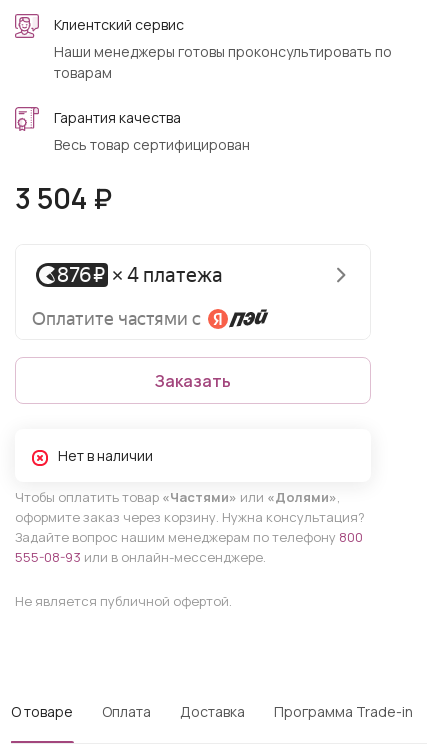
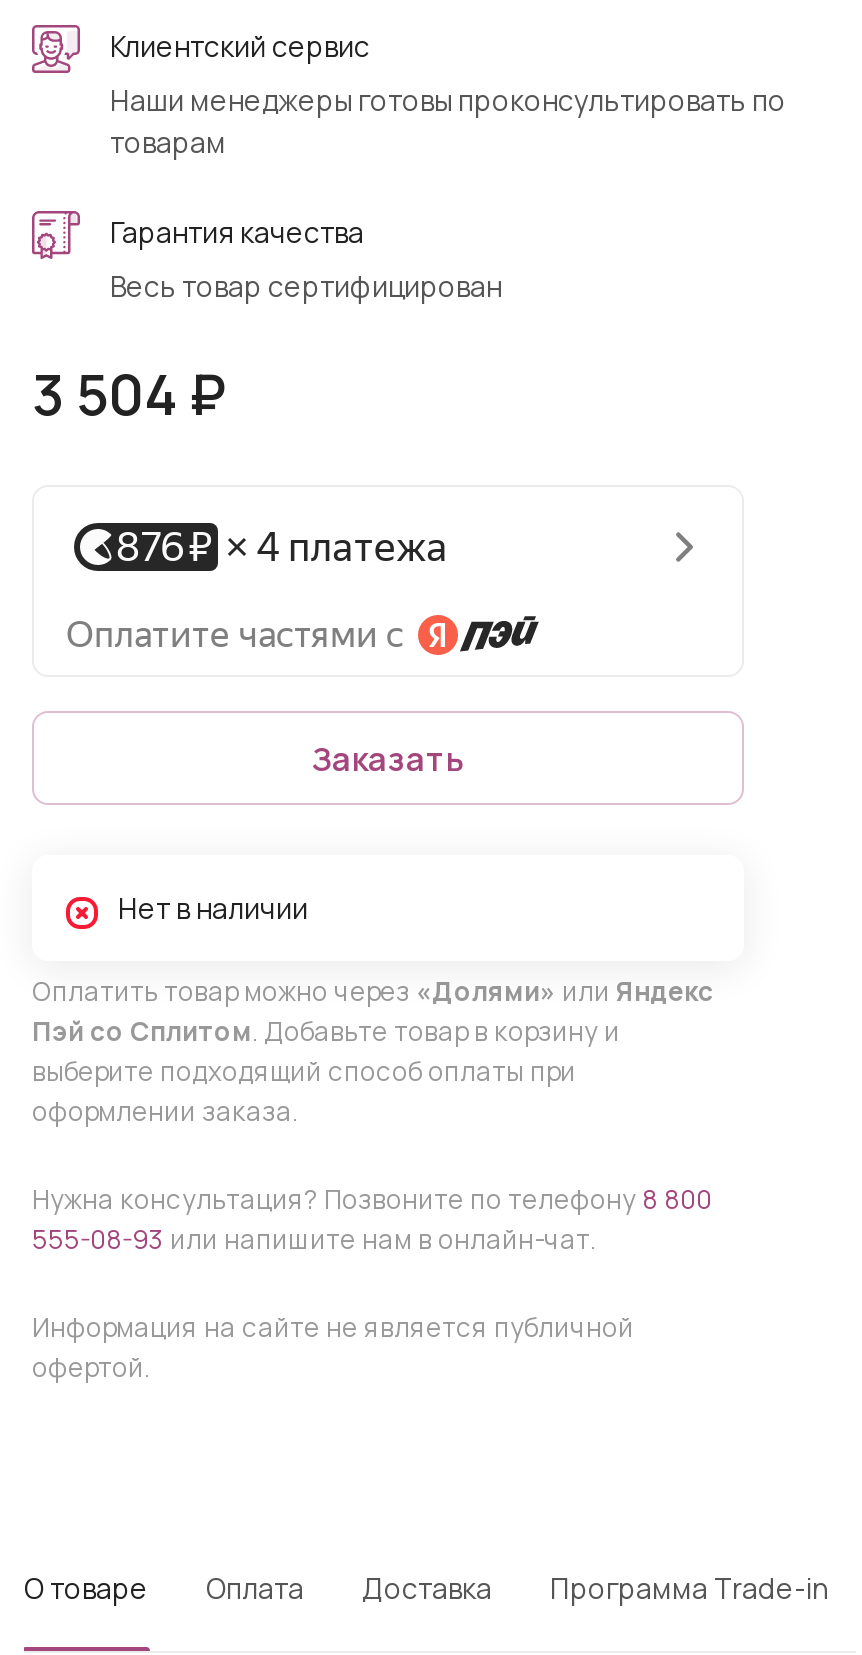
- Чтобы оплатить товар «Частями» или «Долями»,
- оформите заказ через корзину. Нужна консультация?
- Задайте вопрос нашим менеджерам по телефону 800
- 555-08-93 или в онлайн-мессенджере.
- Не является публичной офертой.
+ Оплатить товар можно через «Долями» или Яндекс
+ Пэй со Сплитом. Добавьте товар в корзину и
+ выберите подходящий способ оплаты при
+ оформлении заказа.
+ Нужна консультация? Позвоните по телефону 8 800
+ 555-08-93 или напишите нам в онлайн-чат.
+ Информация на сайте не является публичной
+ офертой.
